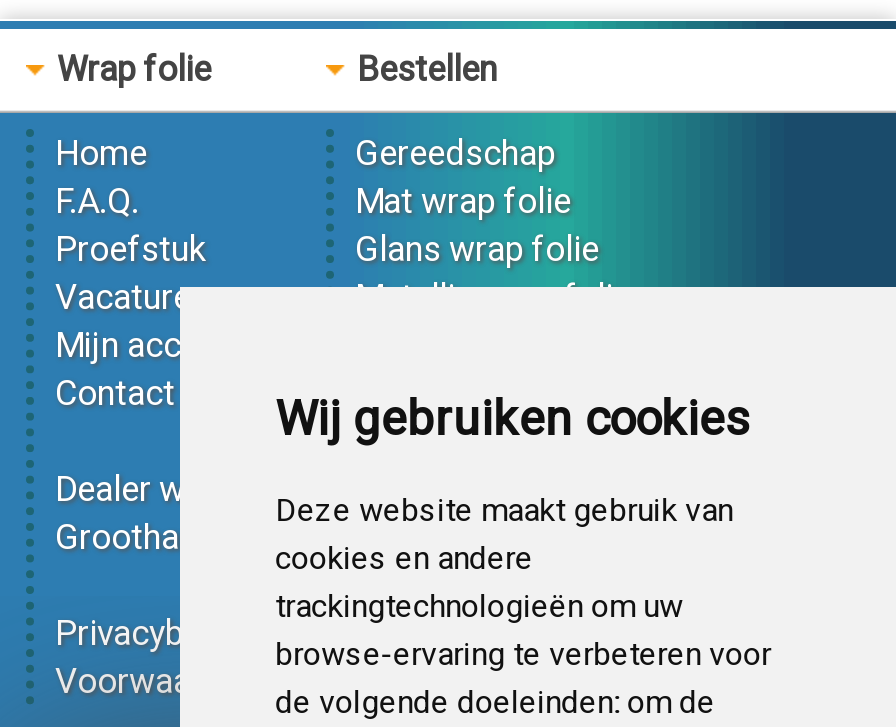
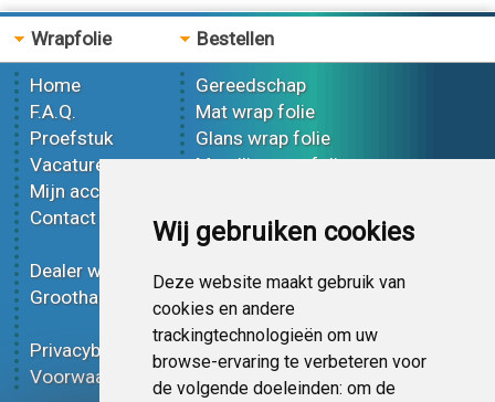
- Wrap folie
+ Wrapfolie
